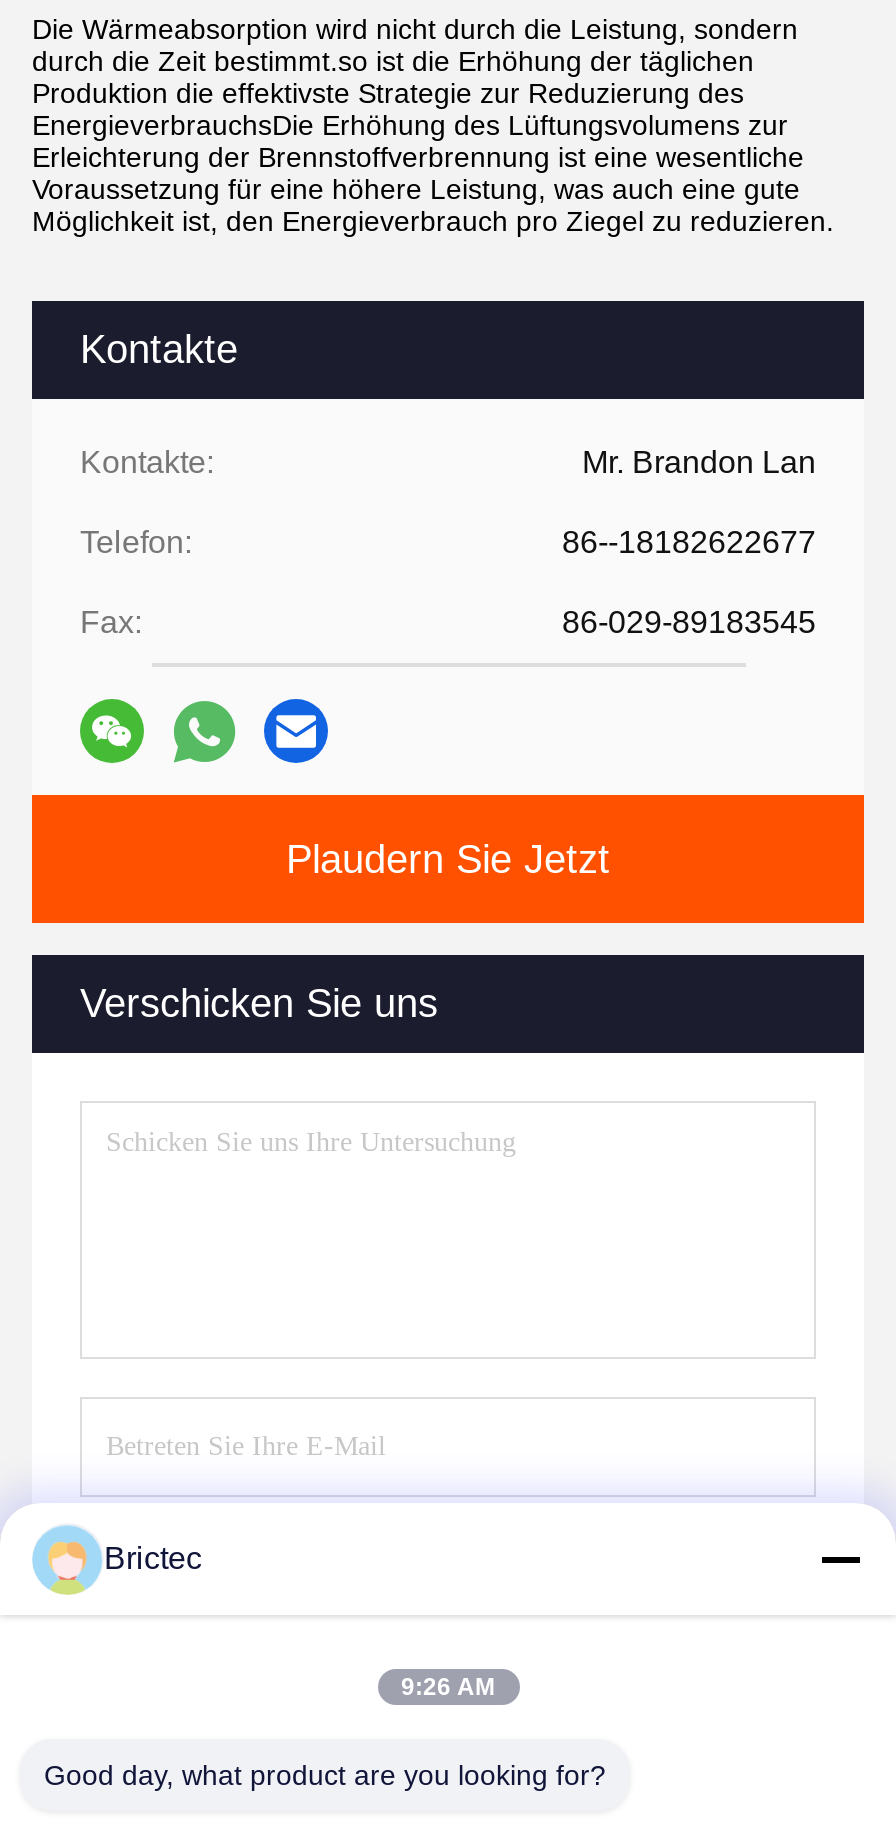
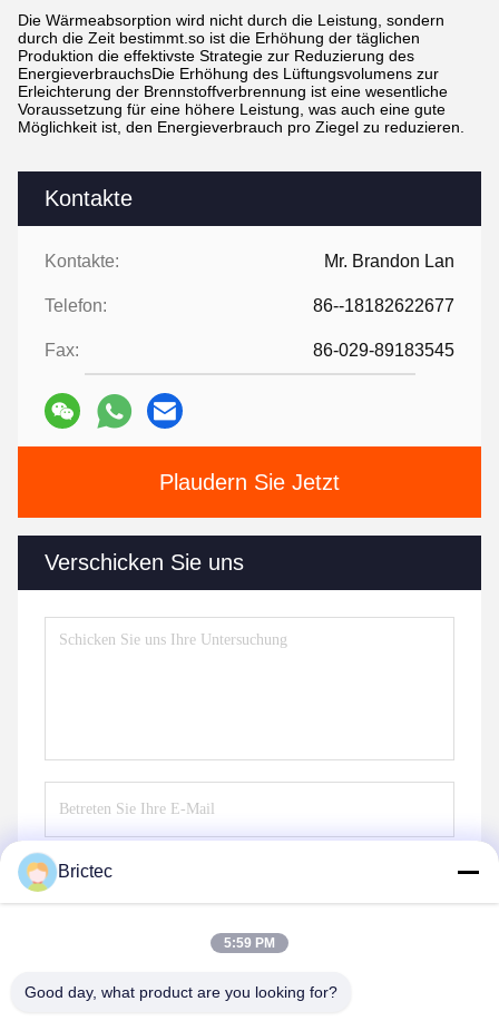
- 9:26 AM
+ 5:59 PM
